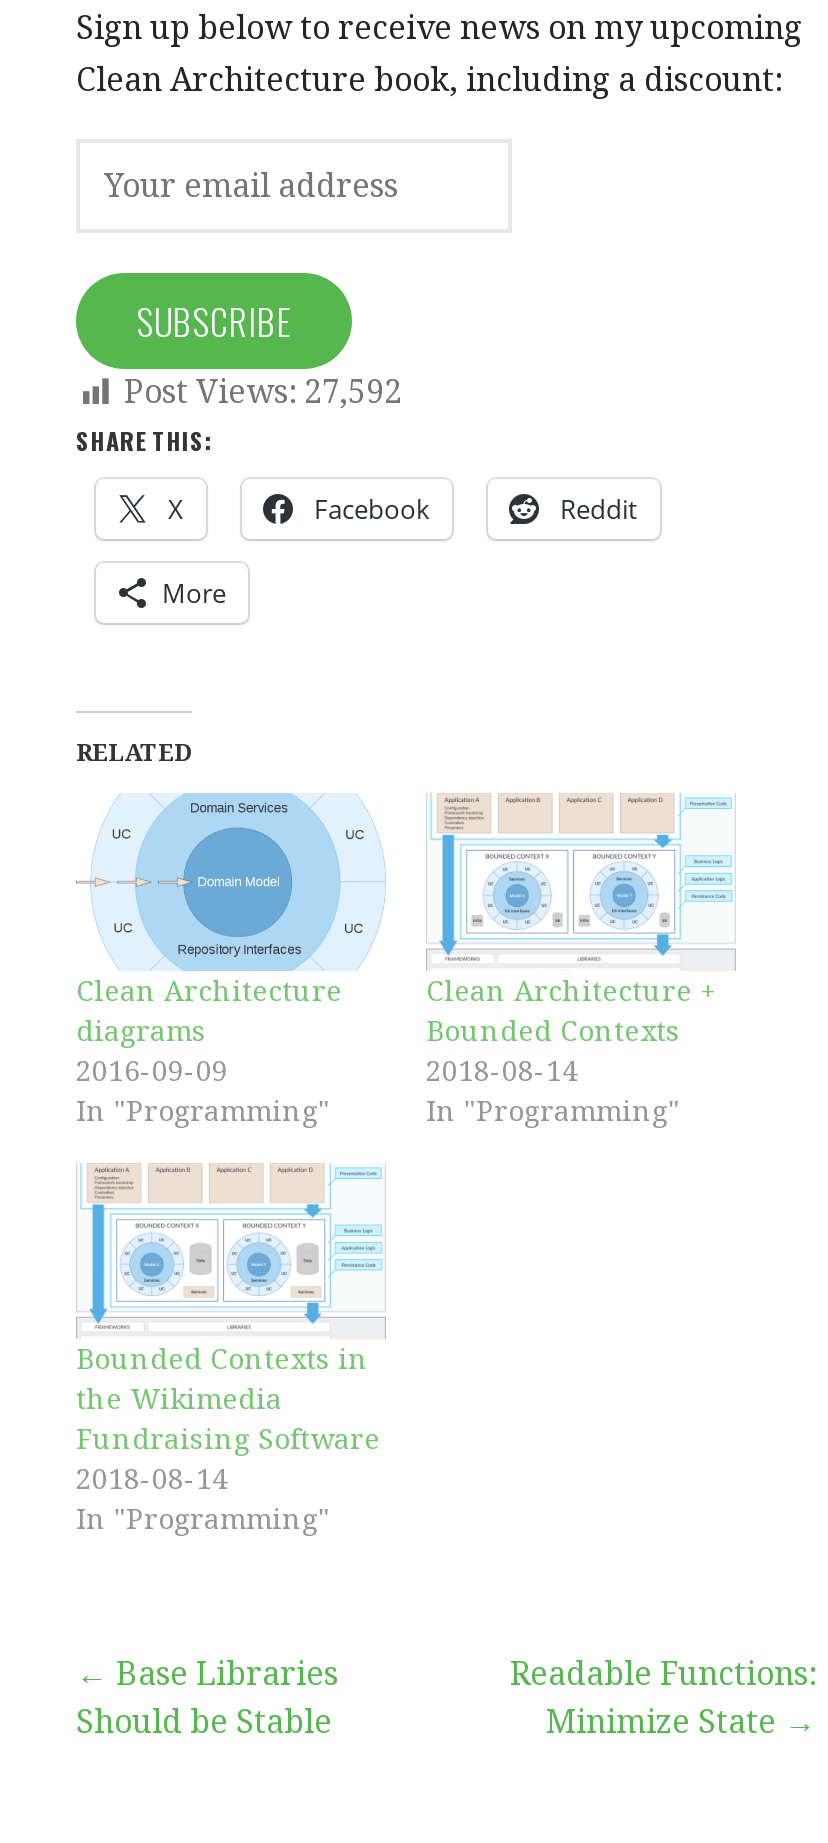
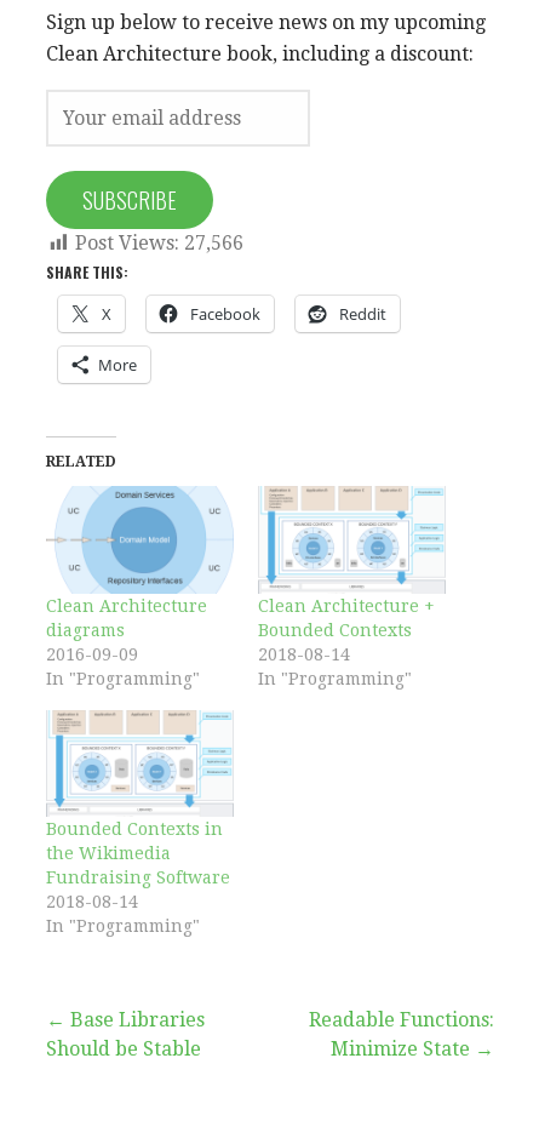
- Post Views: 27,592
+ Post Views: 27,566
